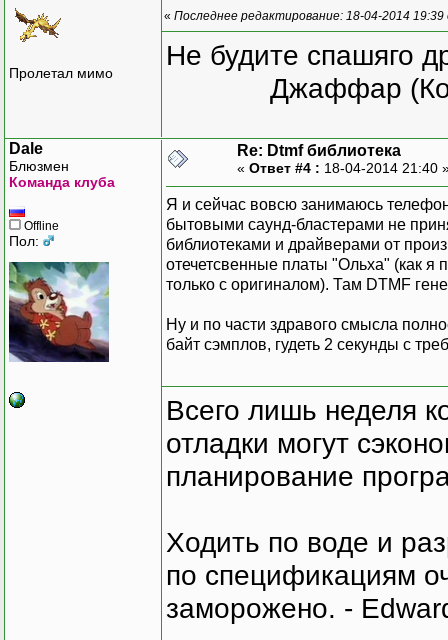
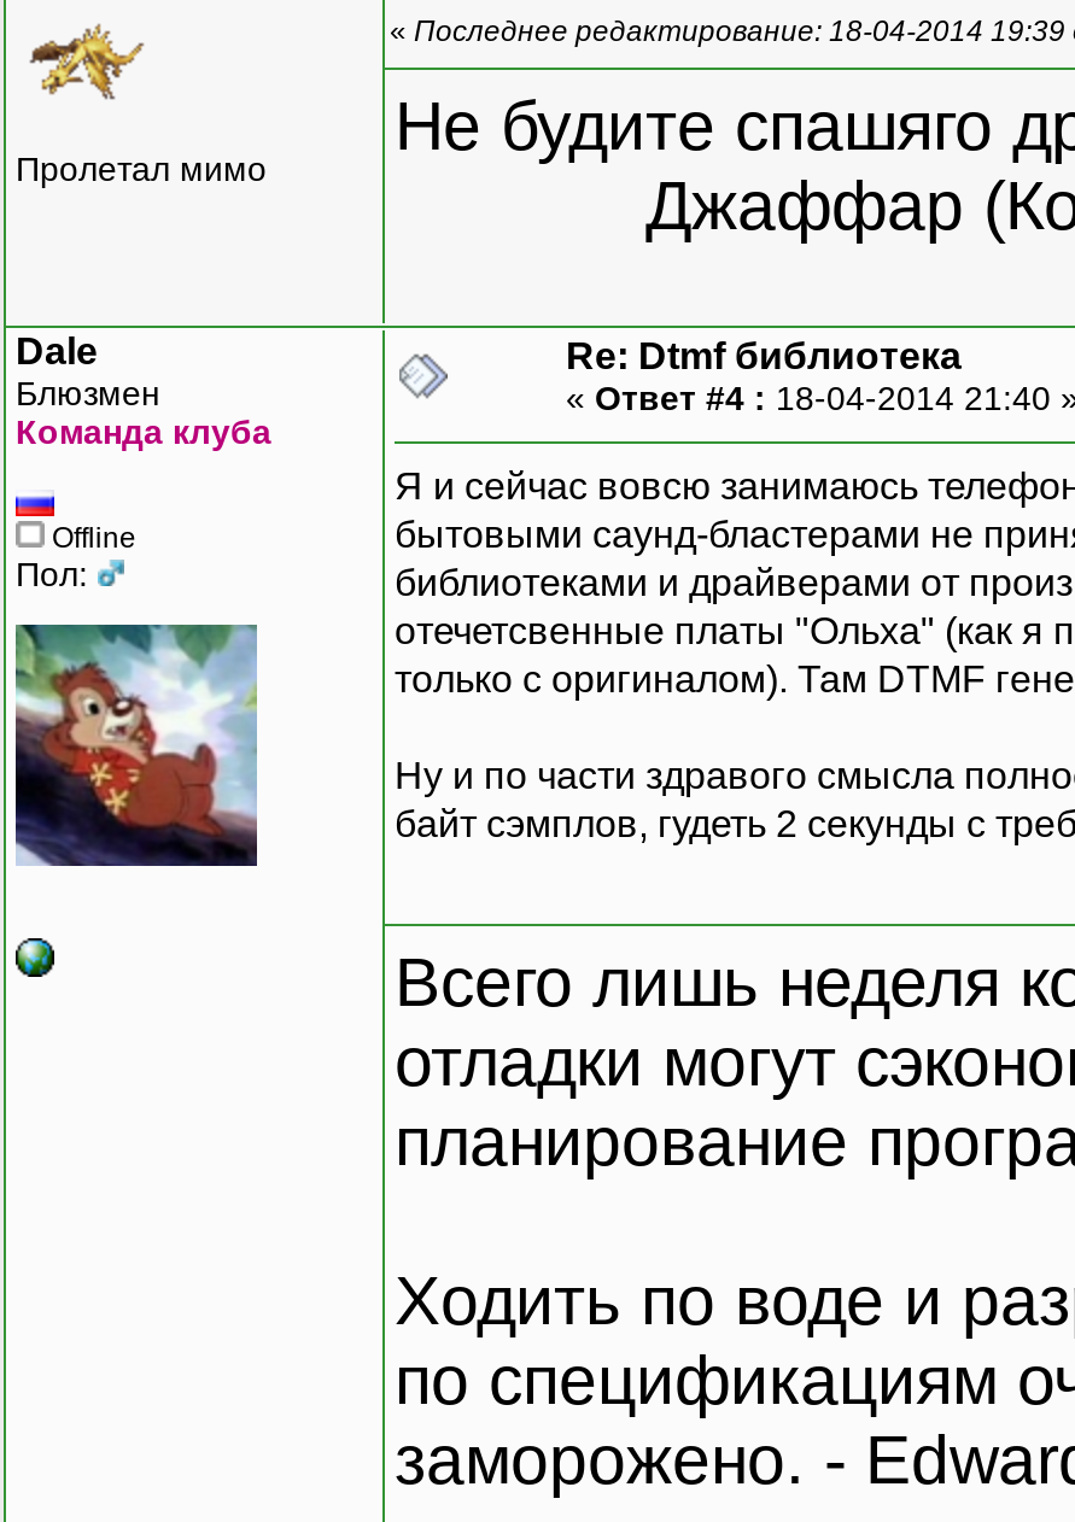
- [image]
+ [image]
